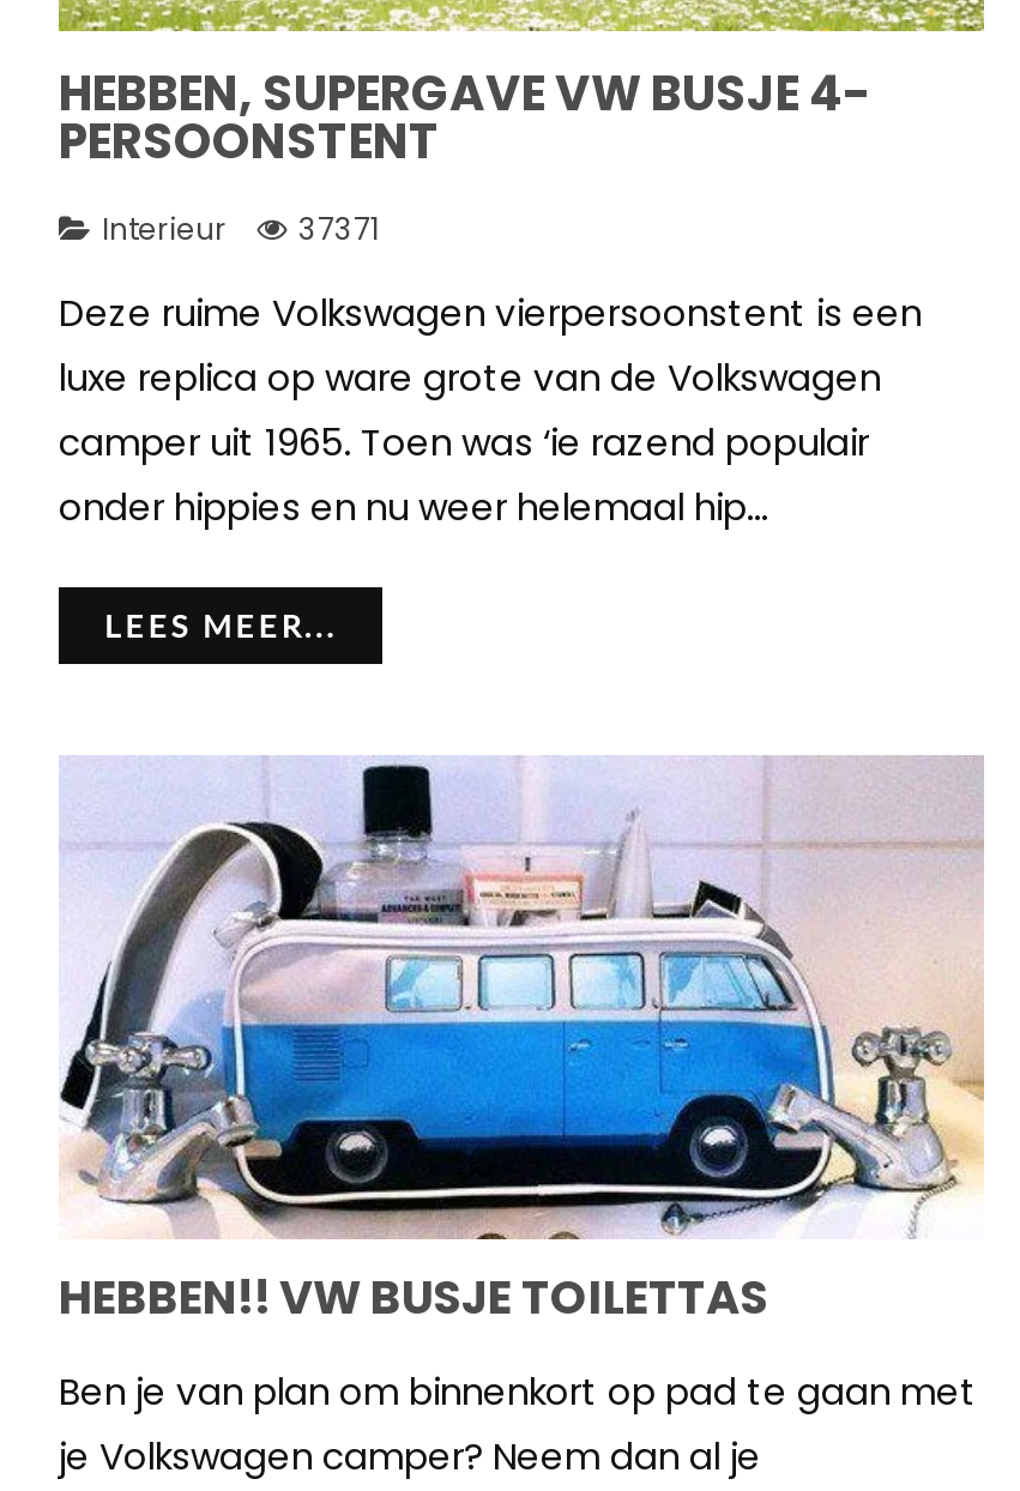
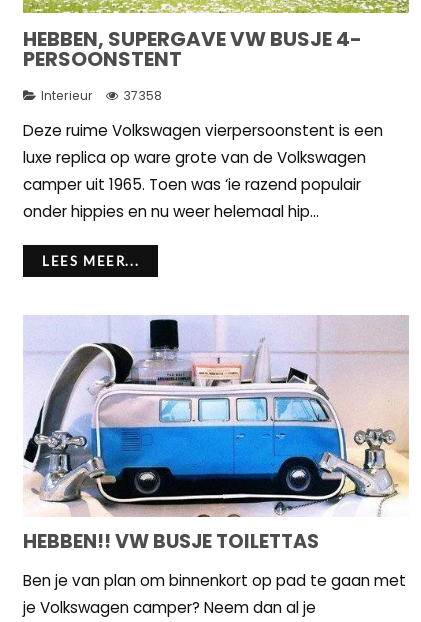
- Interieur 37371
+ Interieur 37358
